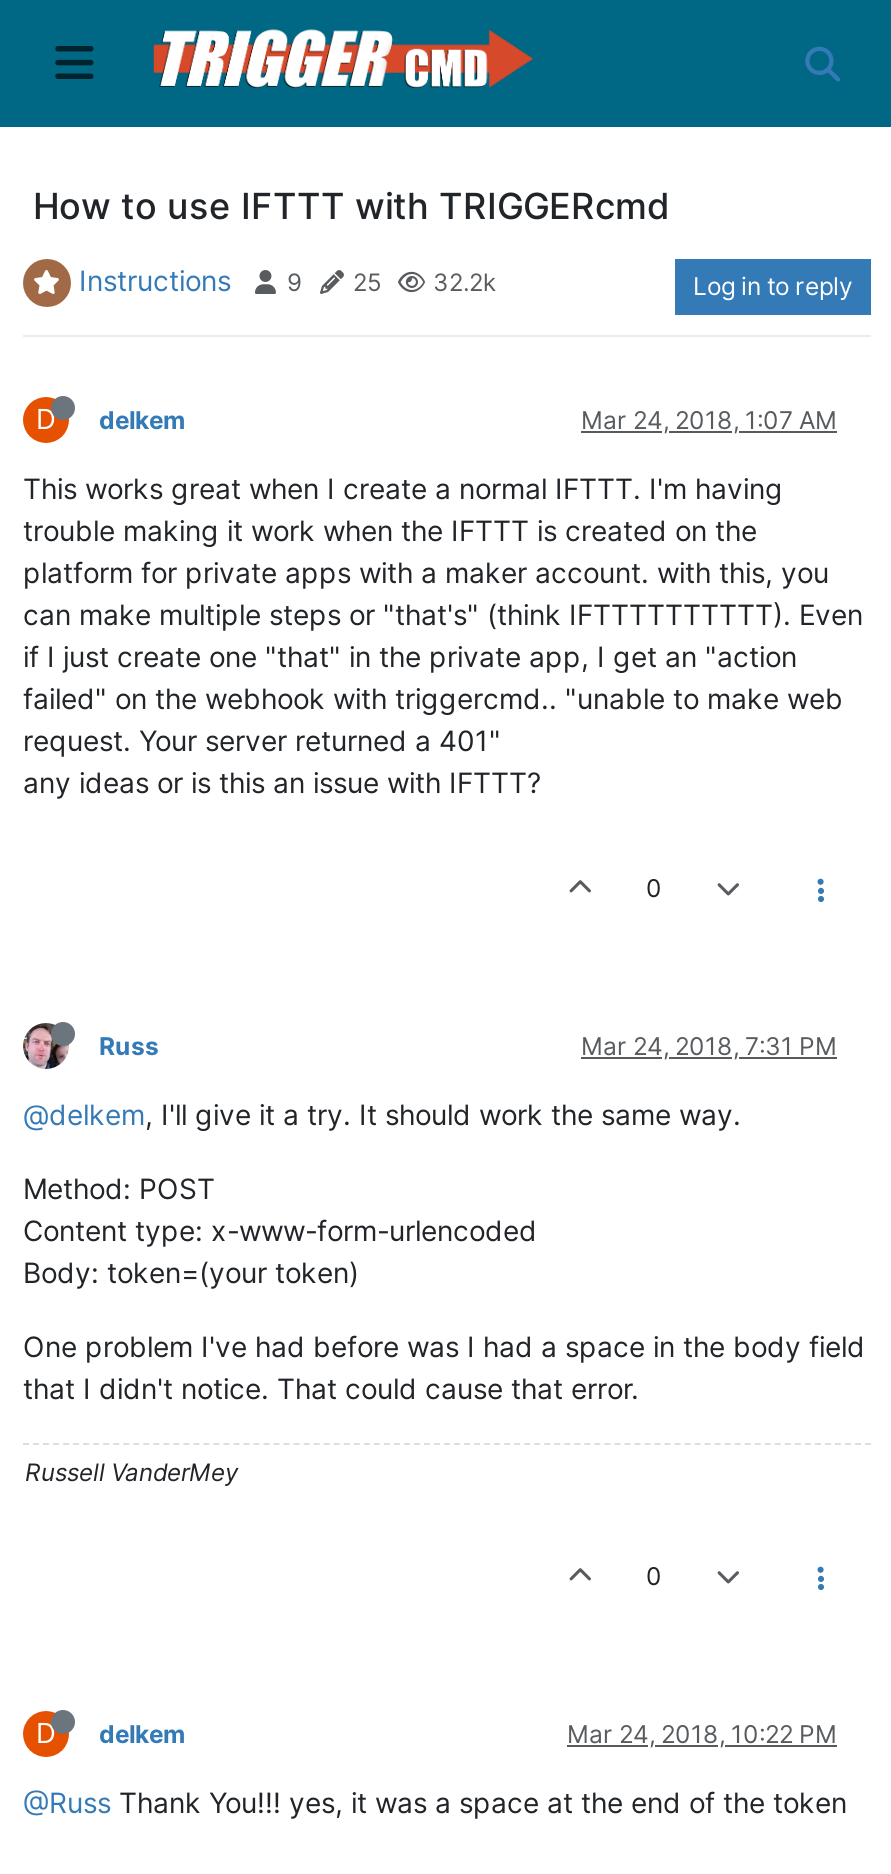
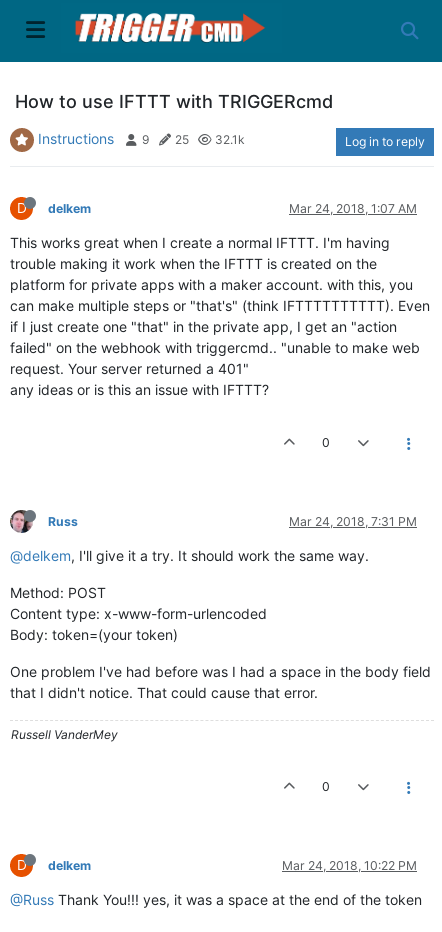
- Instructions 9 25 32.2k
+ Instructions 9 25 32.1k
